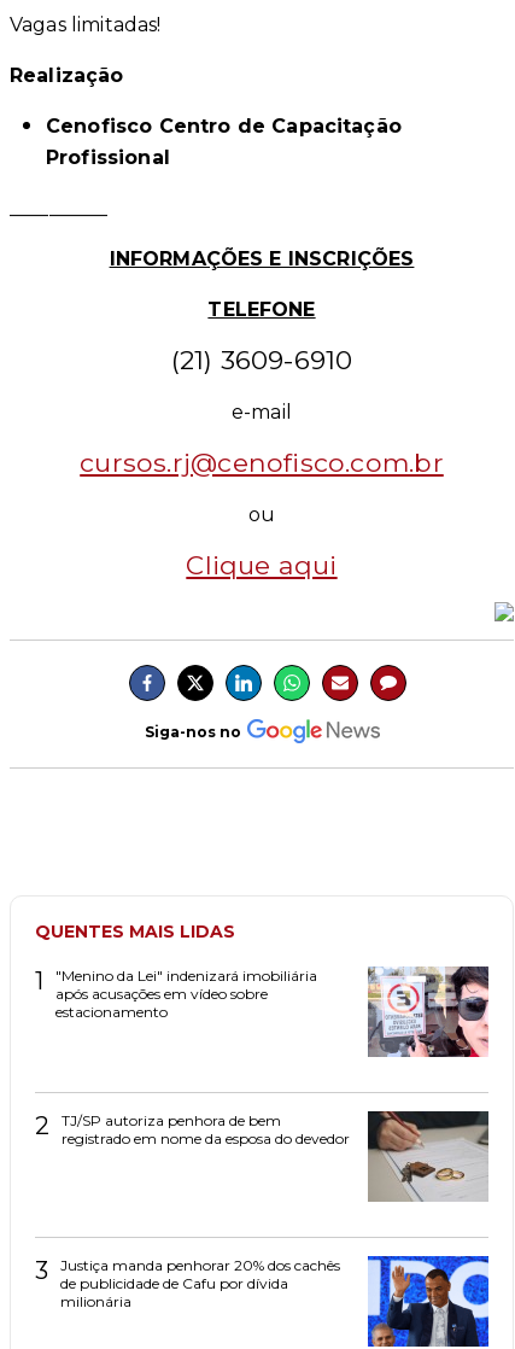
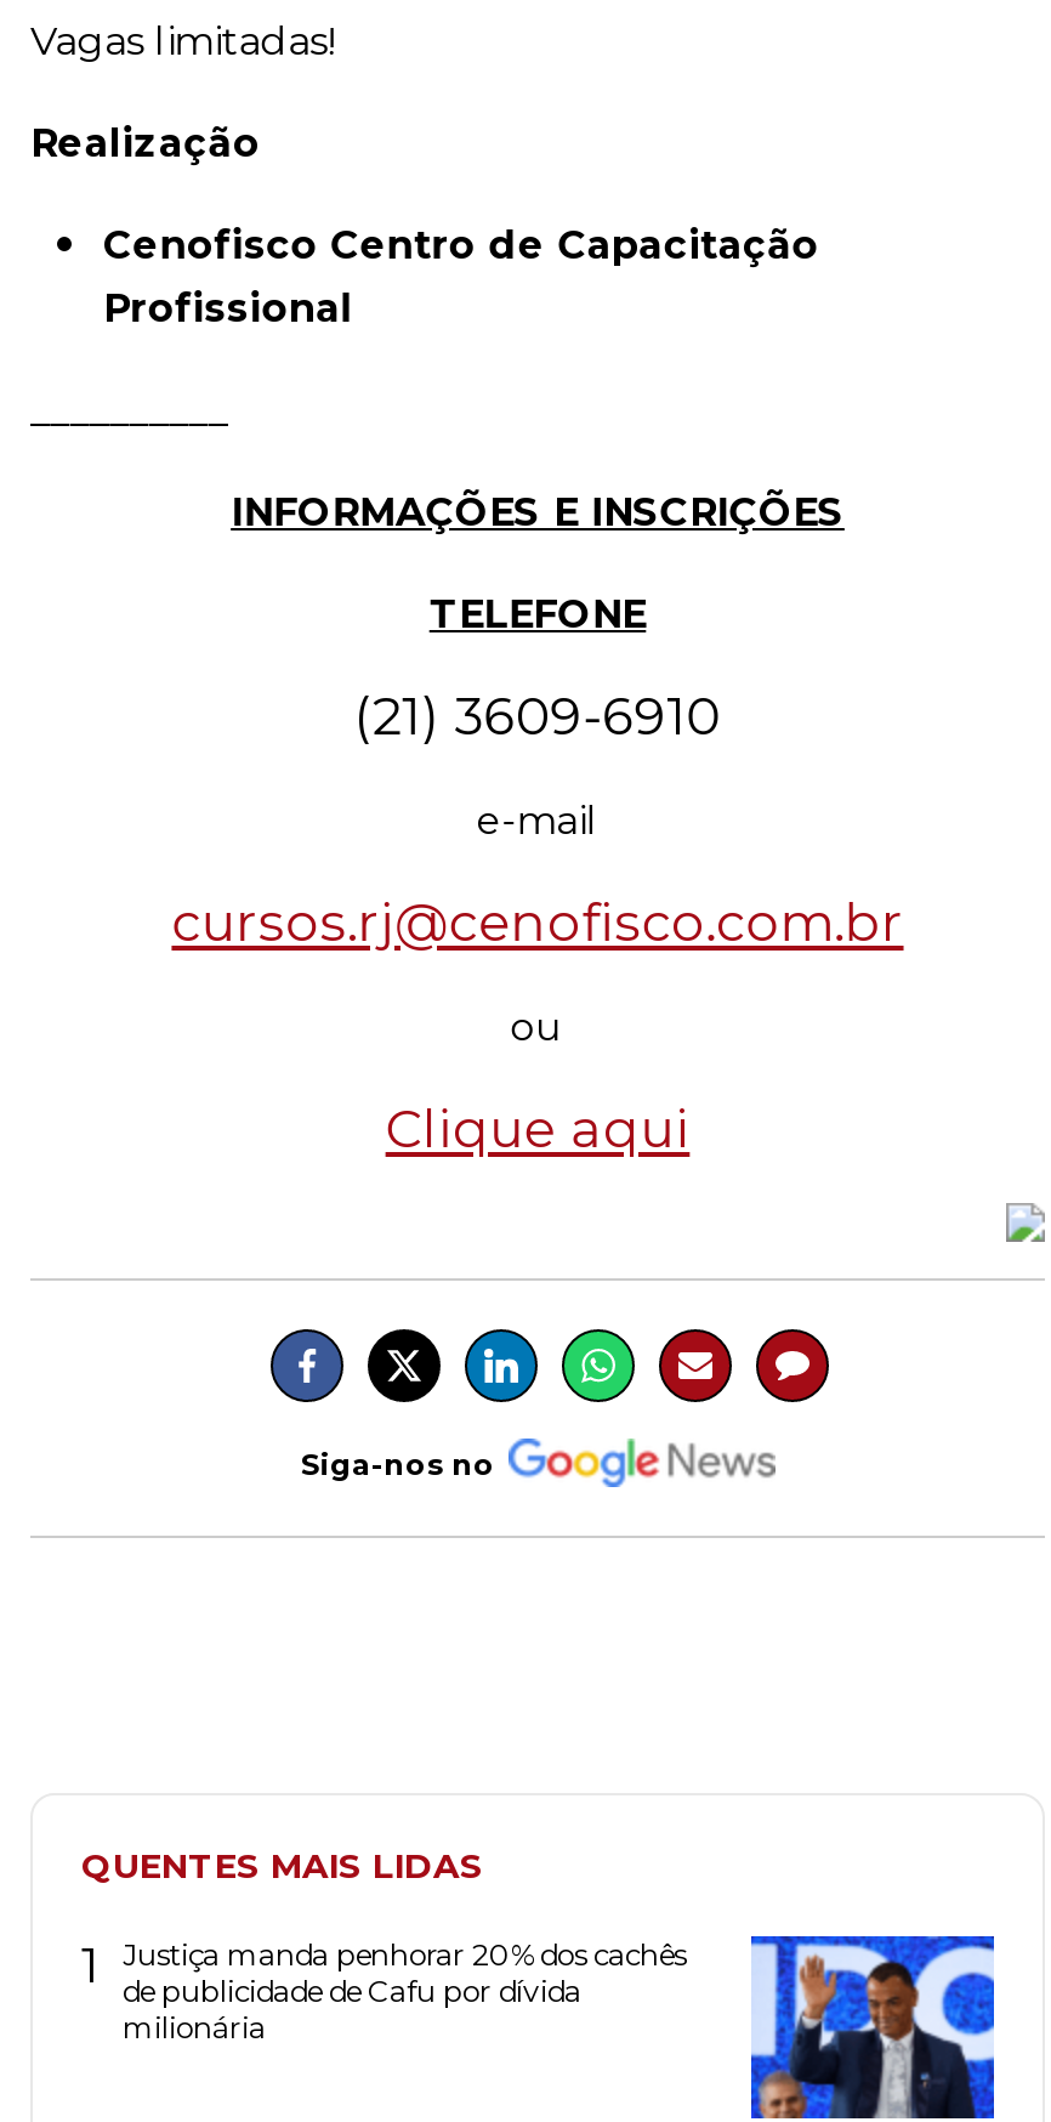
- "Menino da Lei" indenizará imobiliária
- após acusações em vídeo sobre
- estacionamento

- [image]

- [image]
- 2
- TJ/SP autoriza penhora de bem
- registrado em nome da esposa do devedor

- 3
